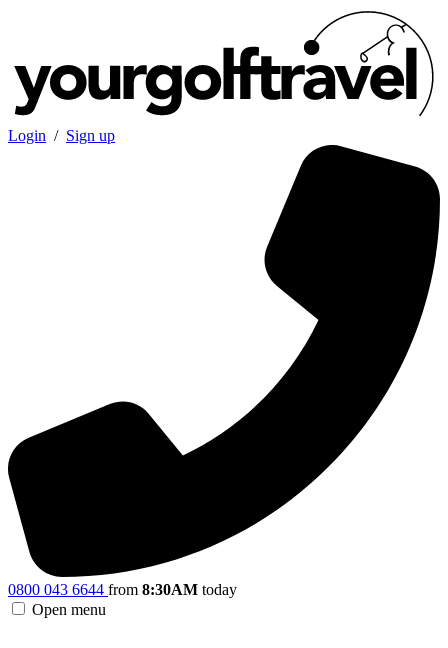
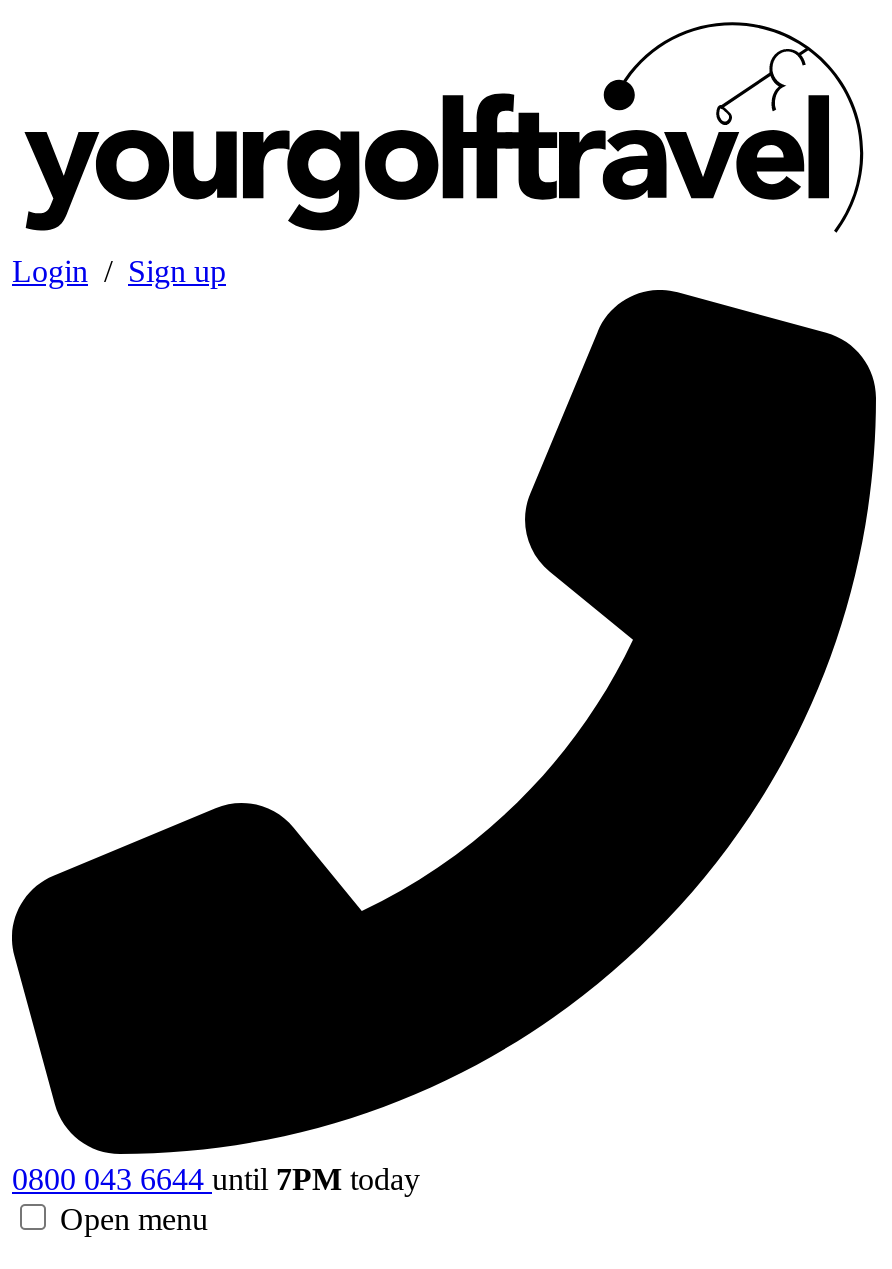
- 0800 043 6644 from 8:30AM today
+ 0800 043 6644 until 7PM today
